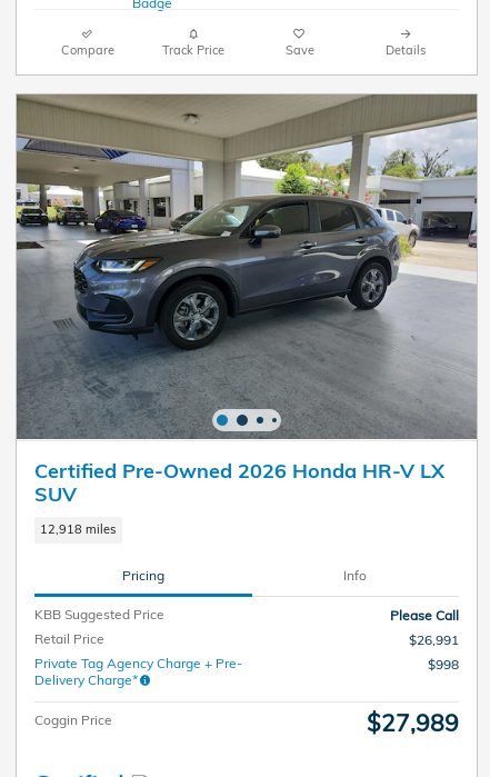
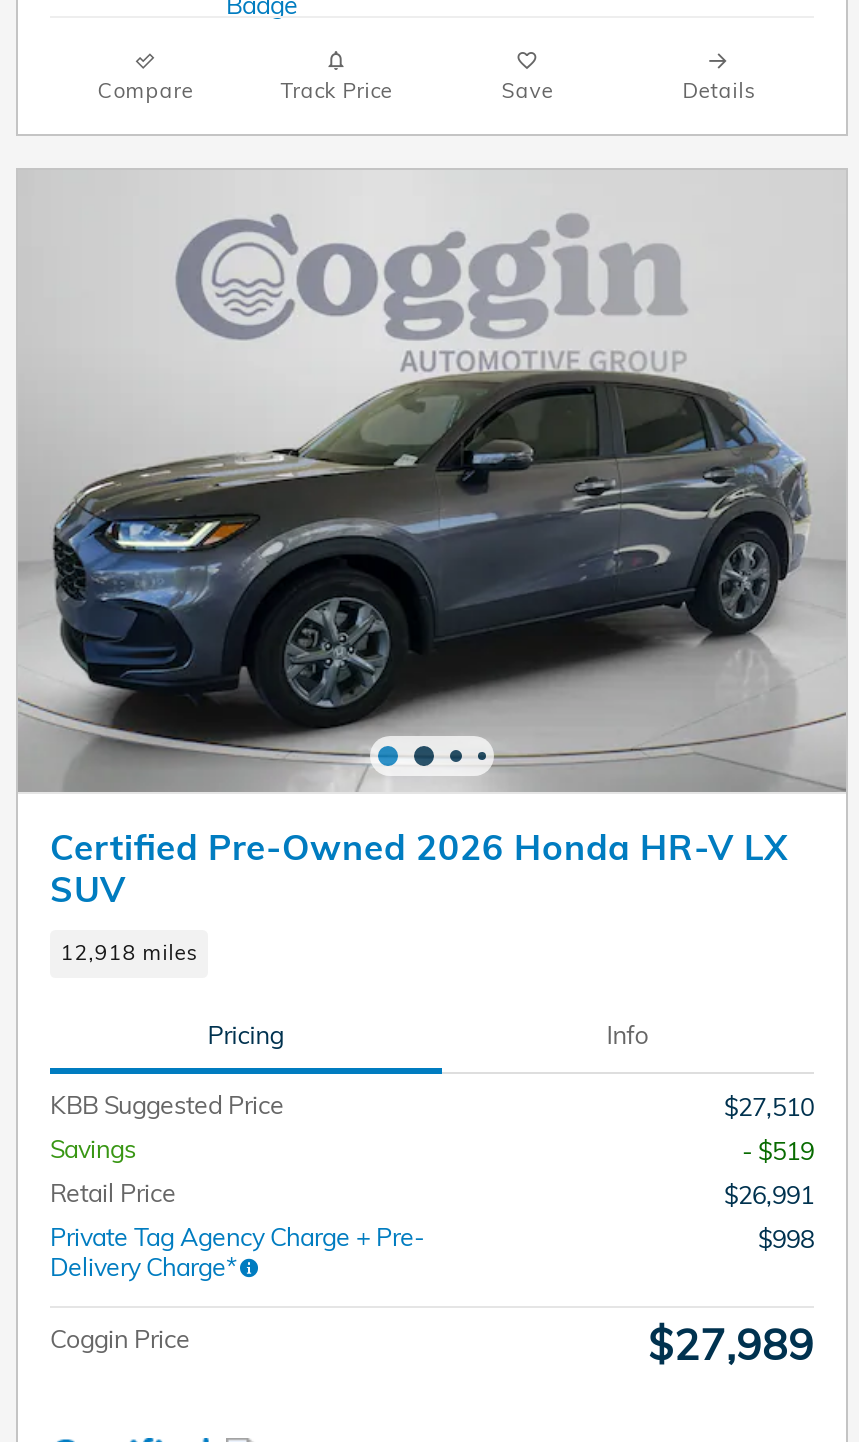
- [image]
+ [image]

- Please Call
+ $27,510
+ Savings
+ - $519
